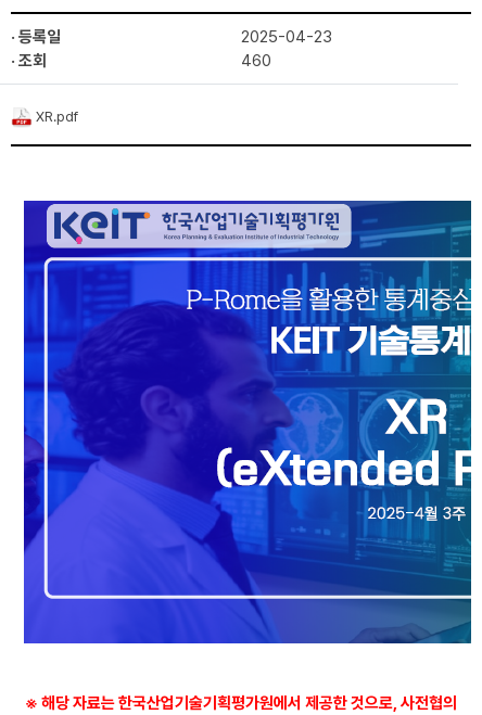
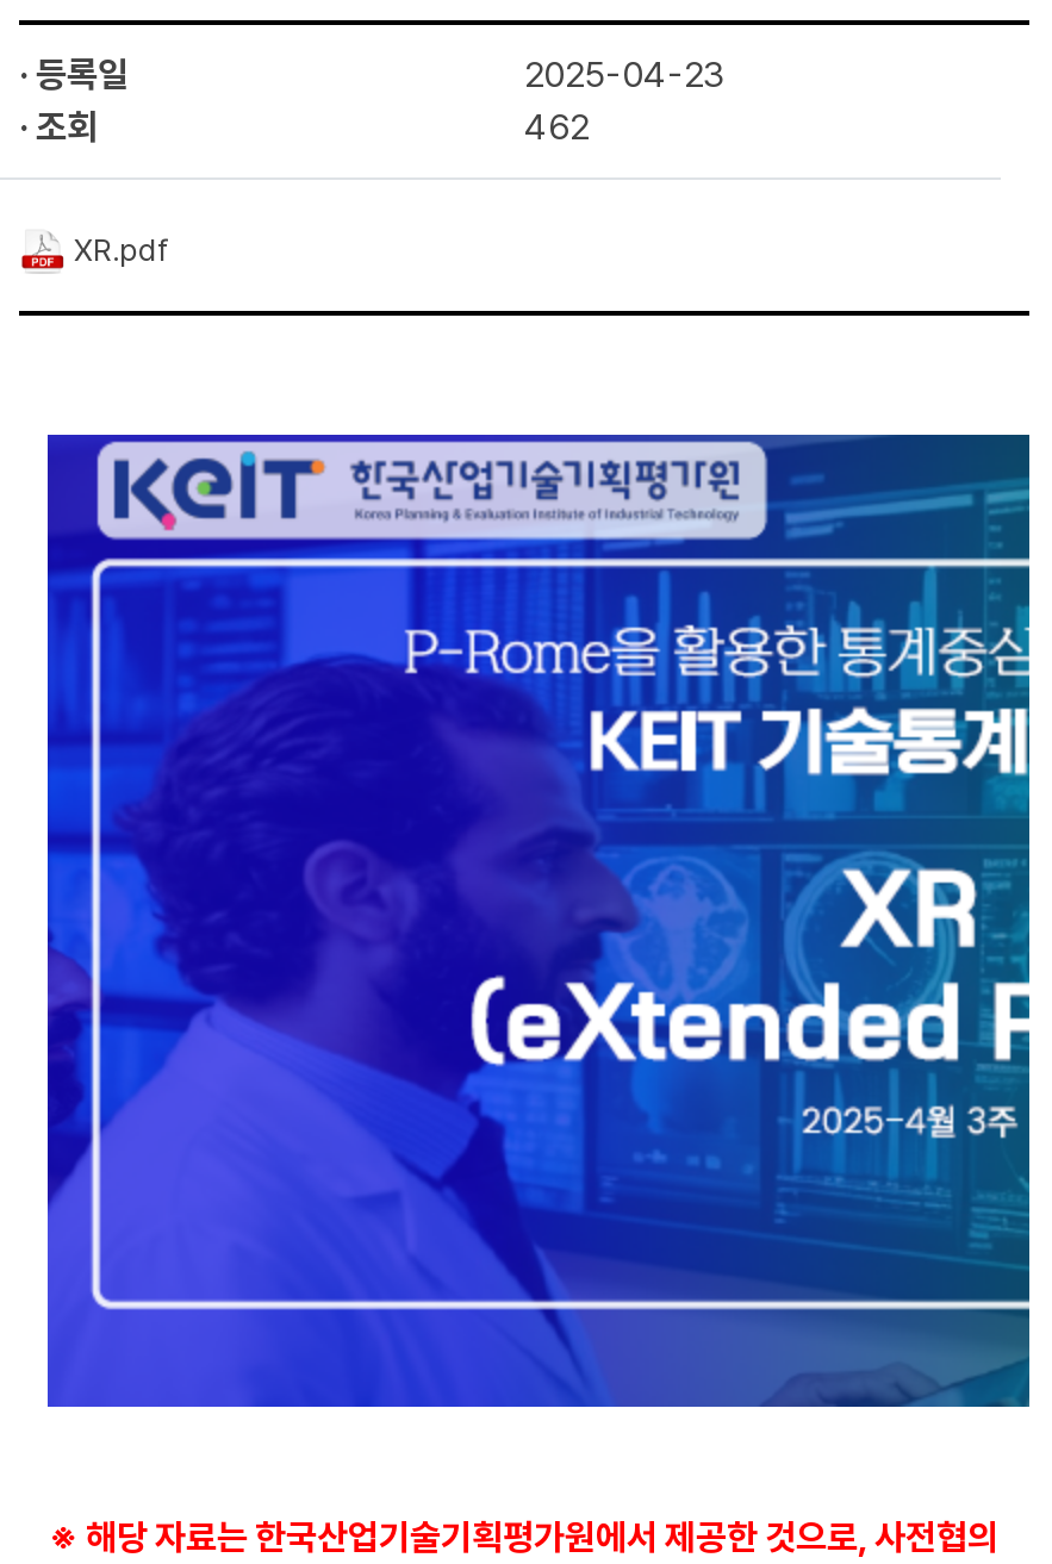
- 460
+ 462
